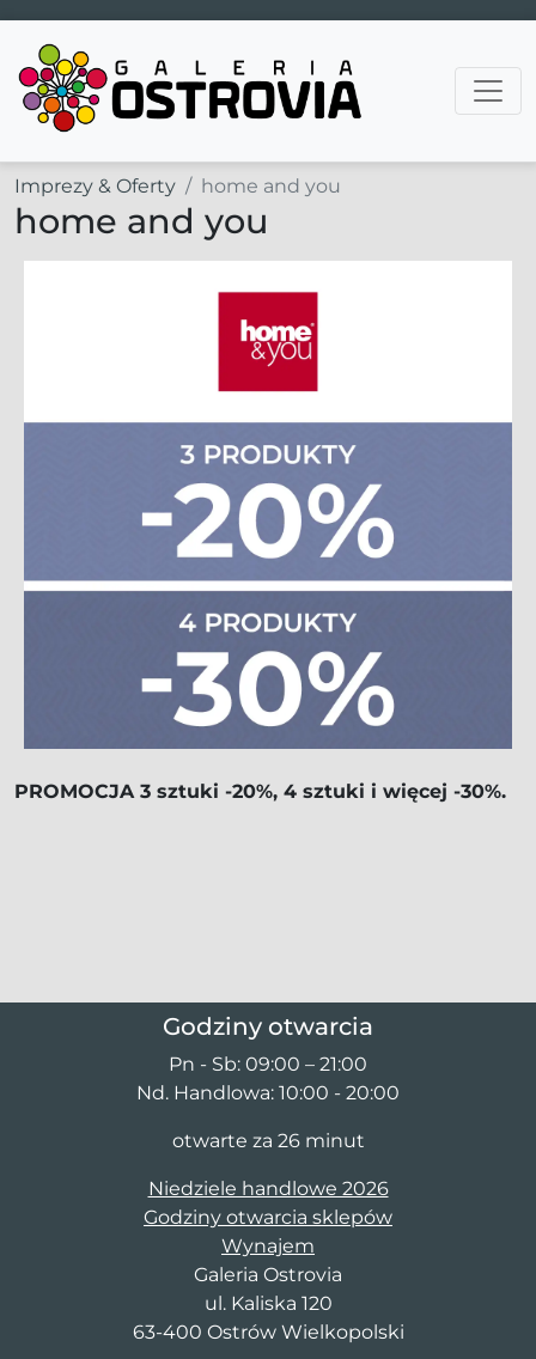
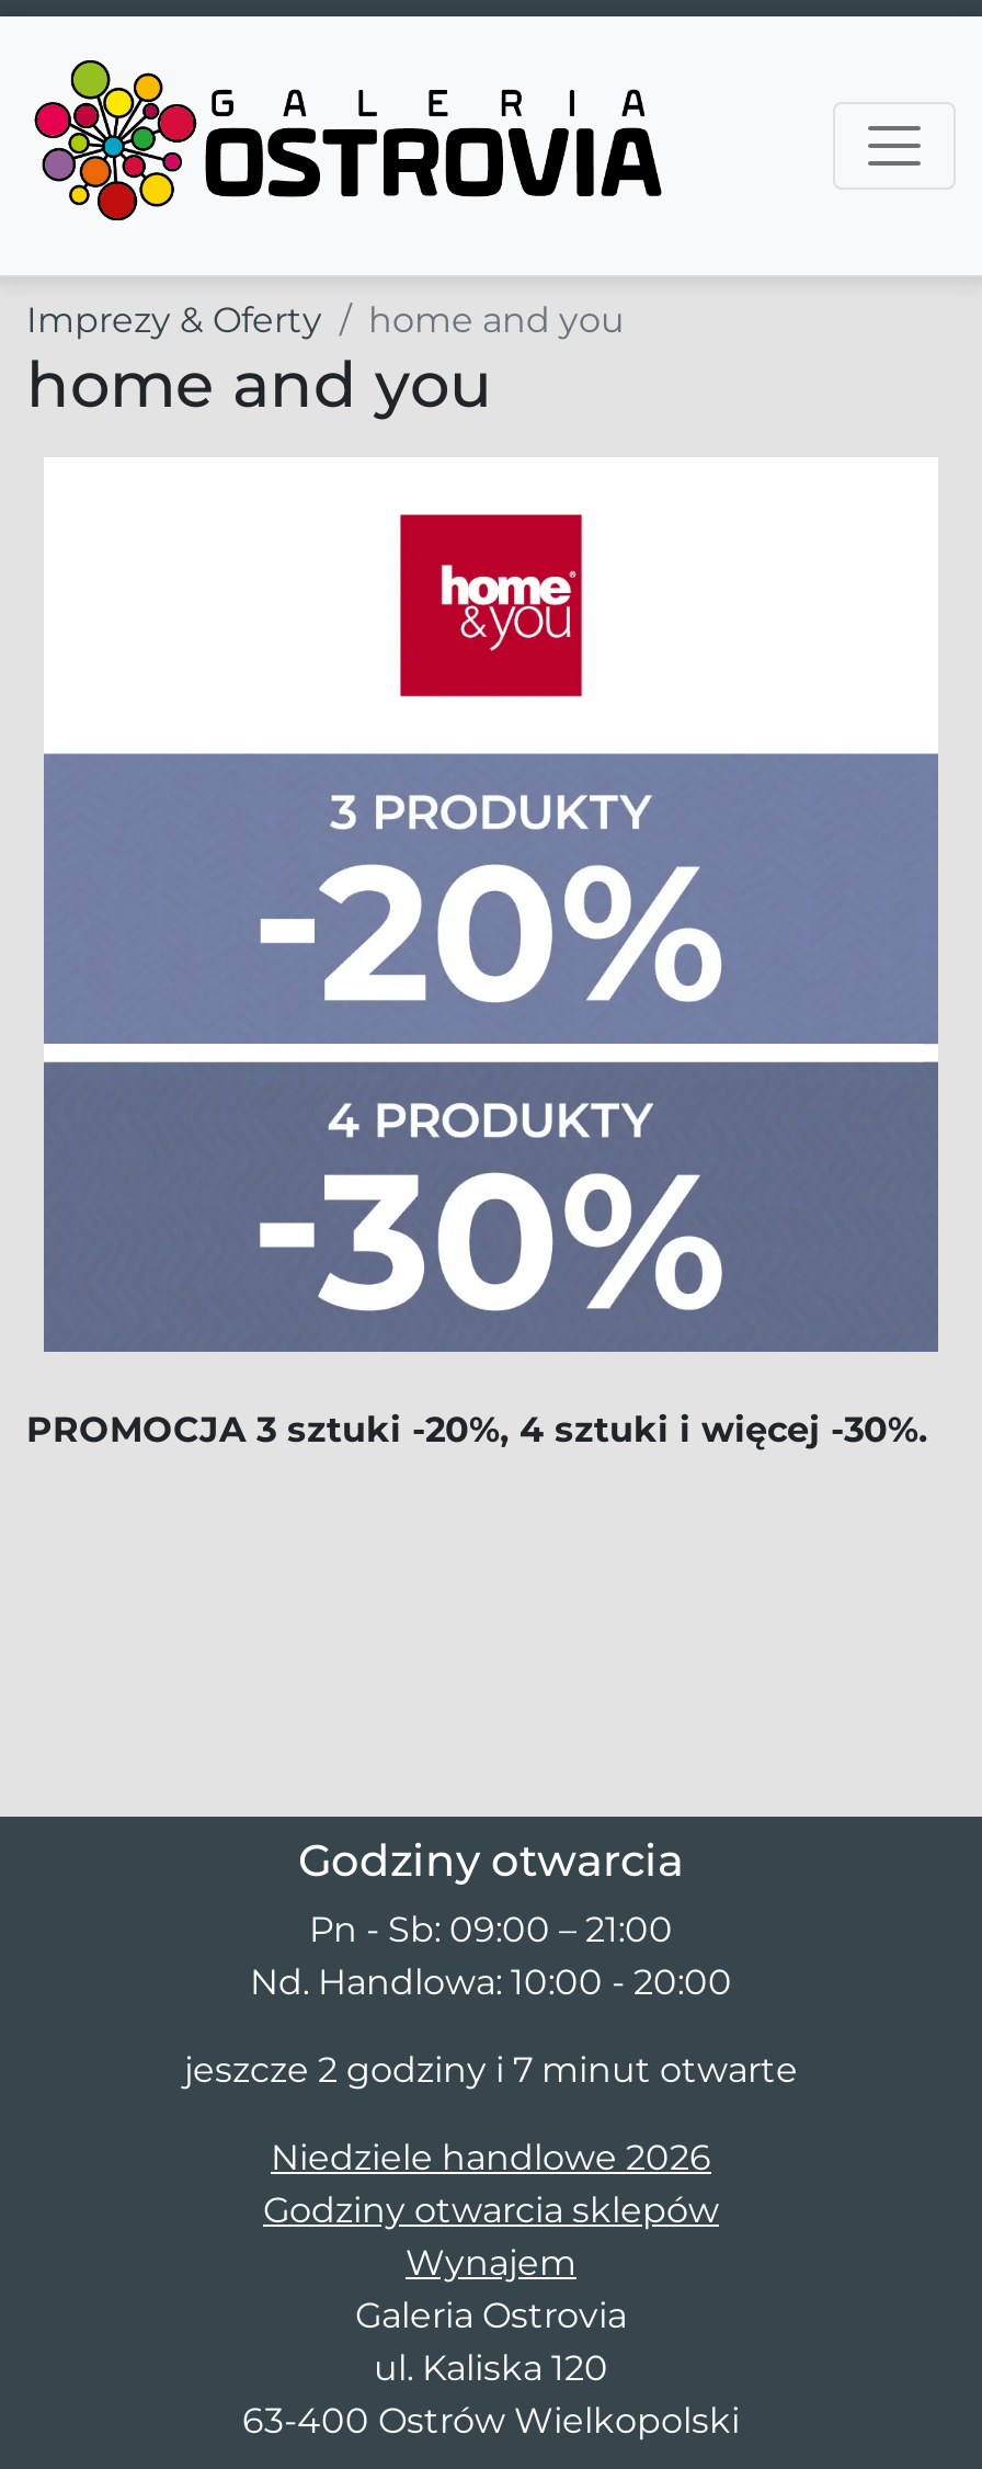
- otwarte za 26 minut
+ jeszcze 2 godziny i 7 minut otwarte
